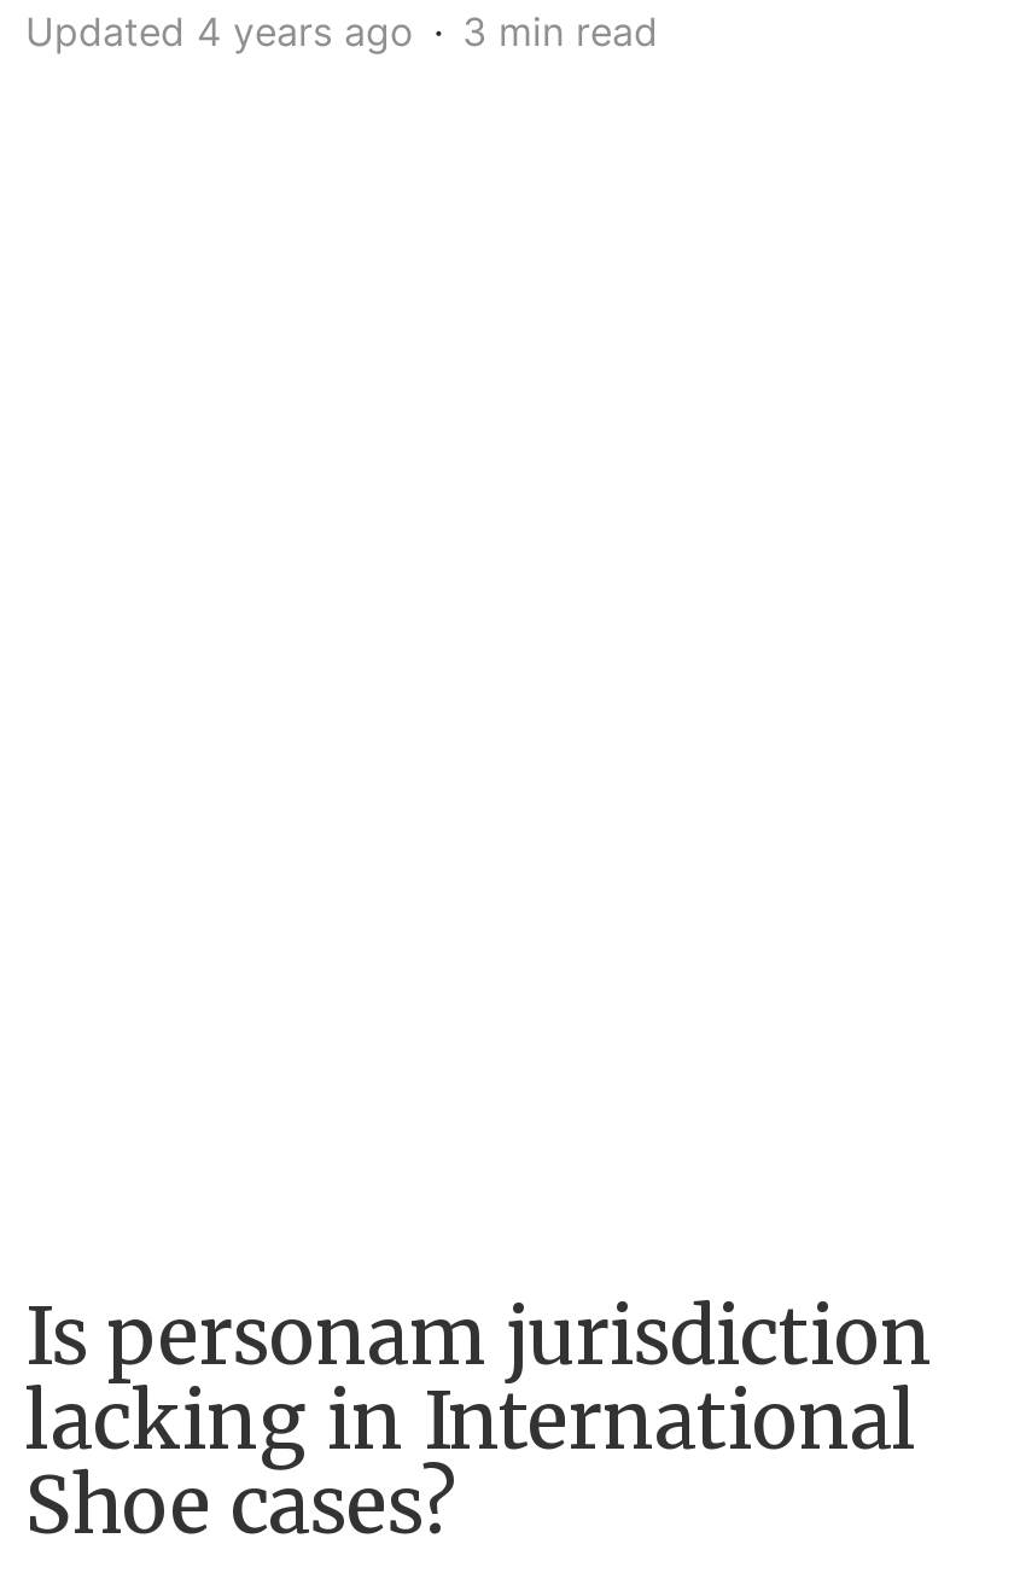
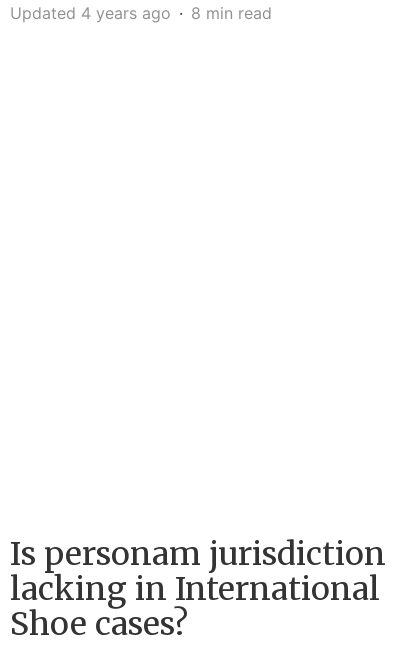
- Updated 4 years ago 3 min read
+ Updated 4 years ago 8 min read
